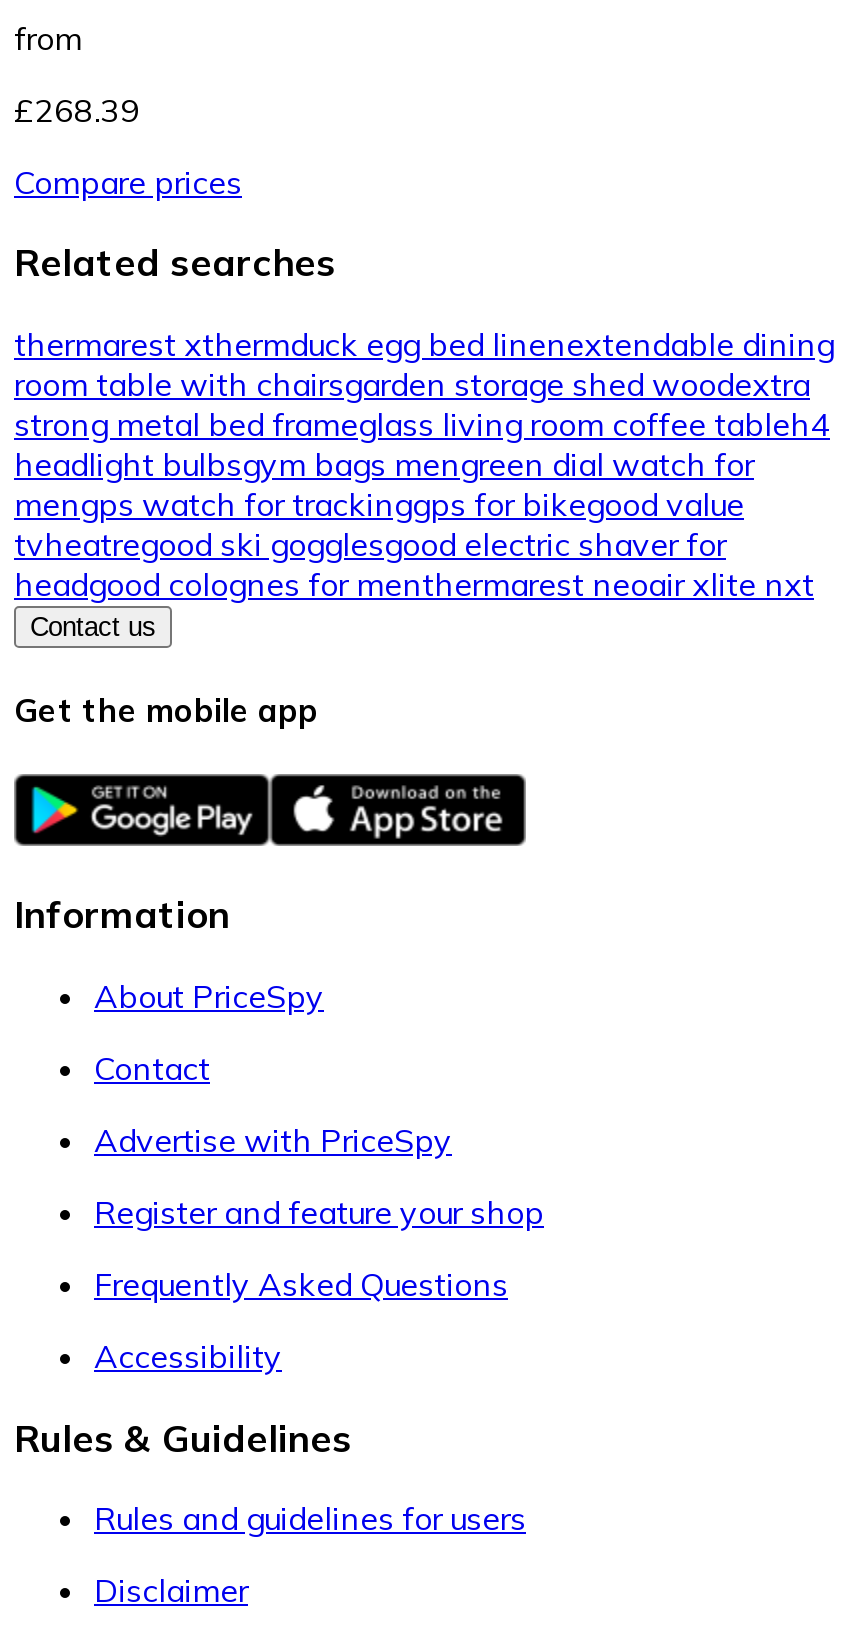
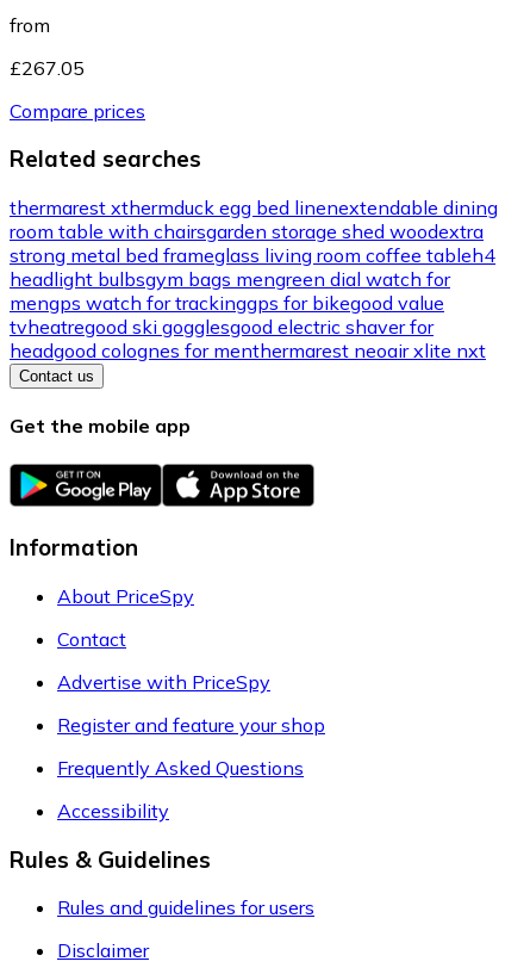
- £268.39
+ £267.05
